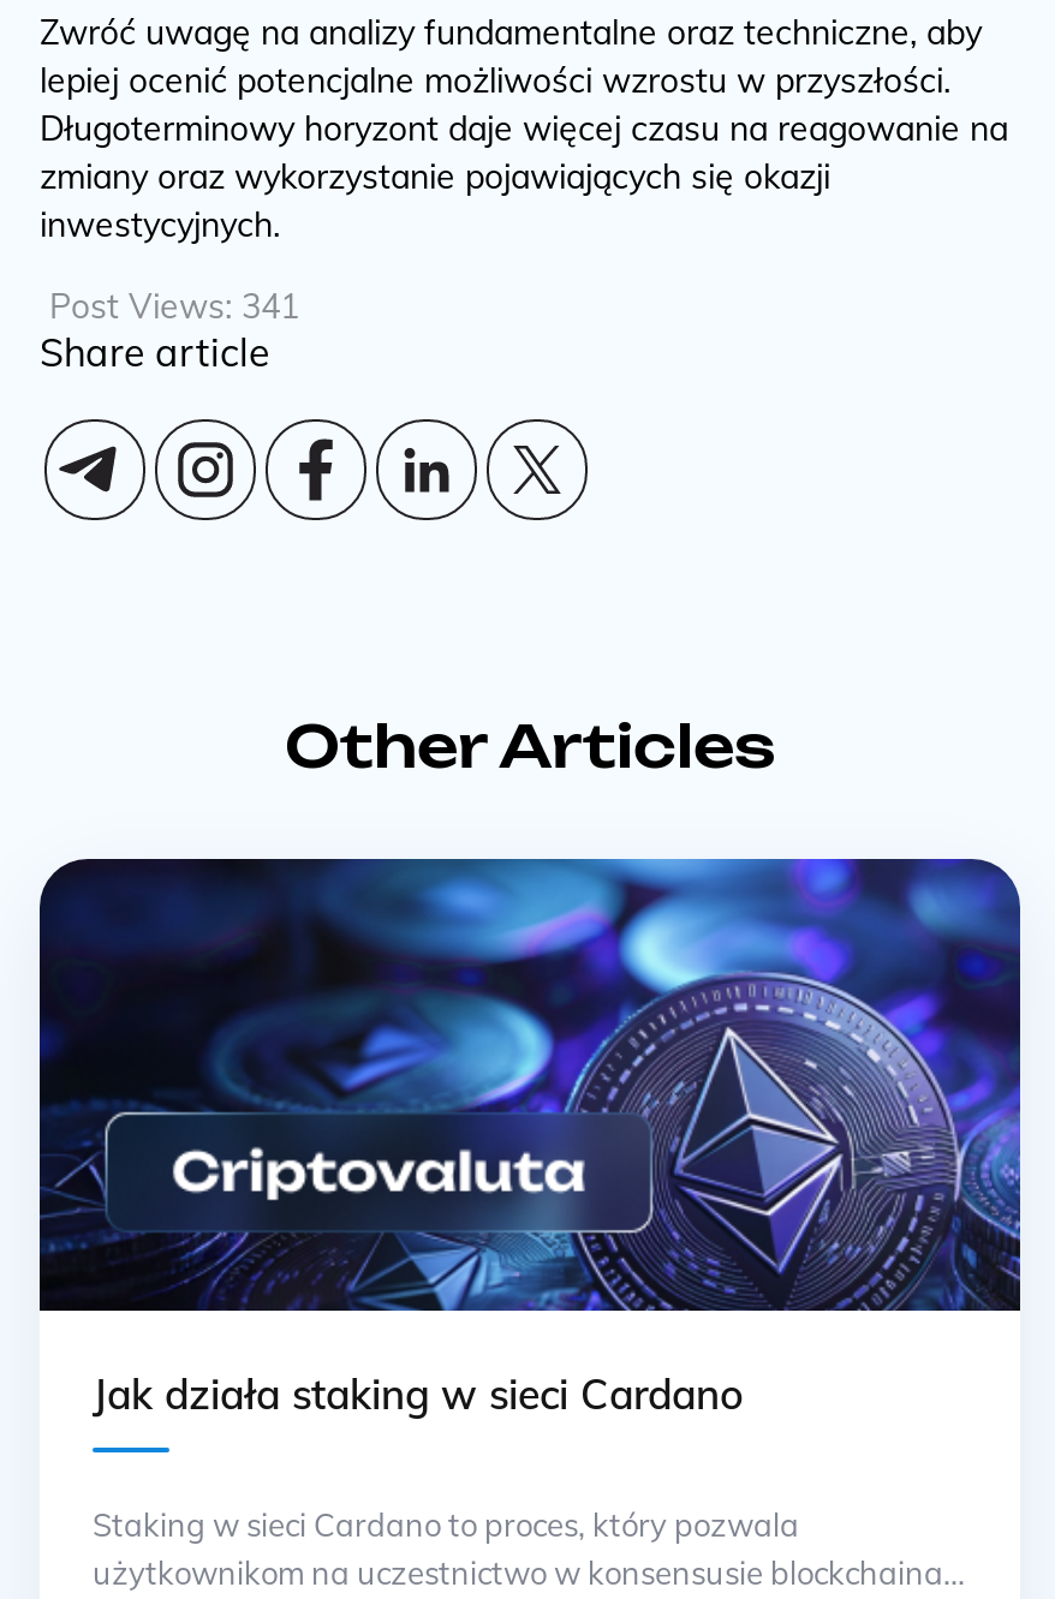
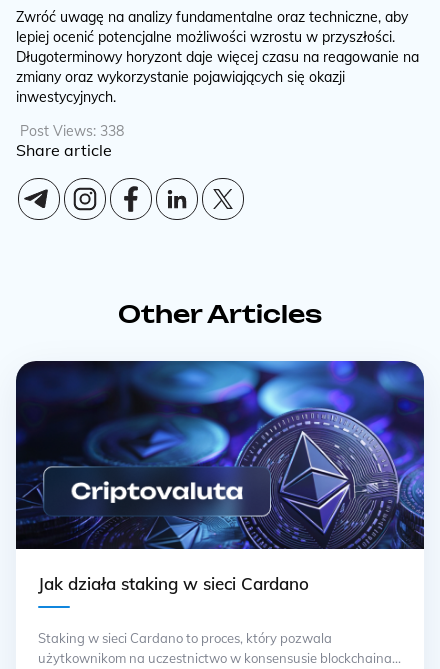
- Post Views: 341
+ Post Views: 338
